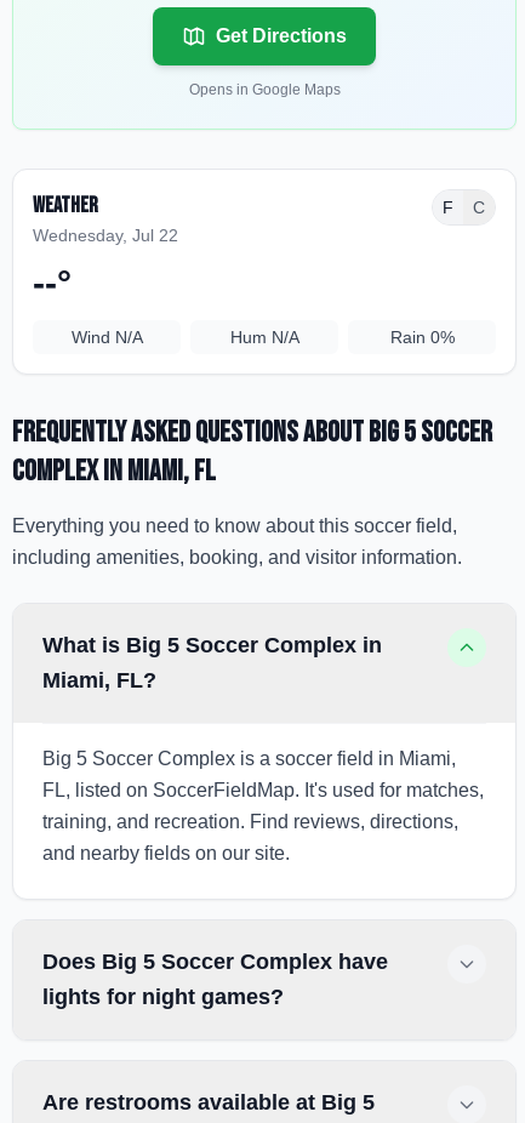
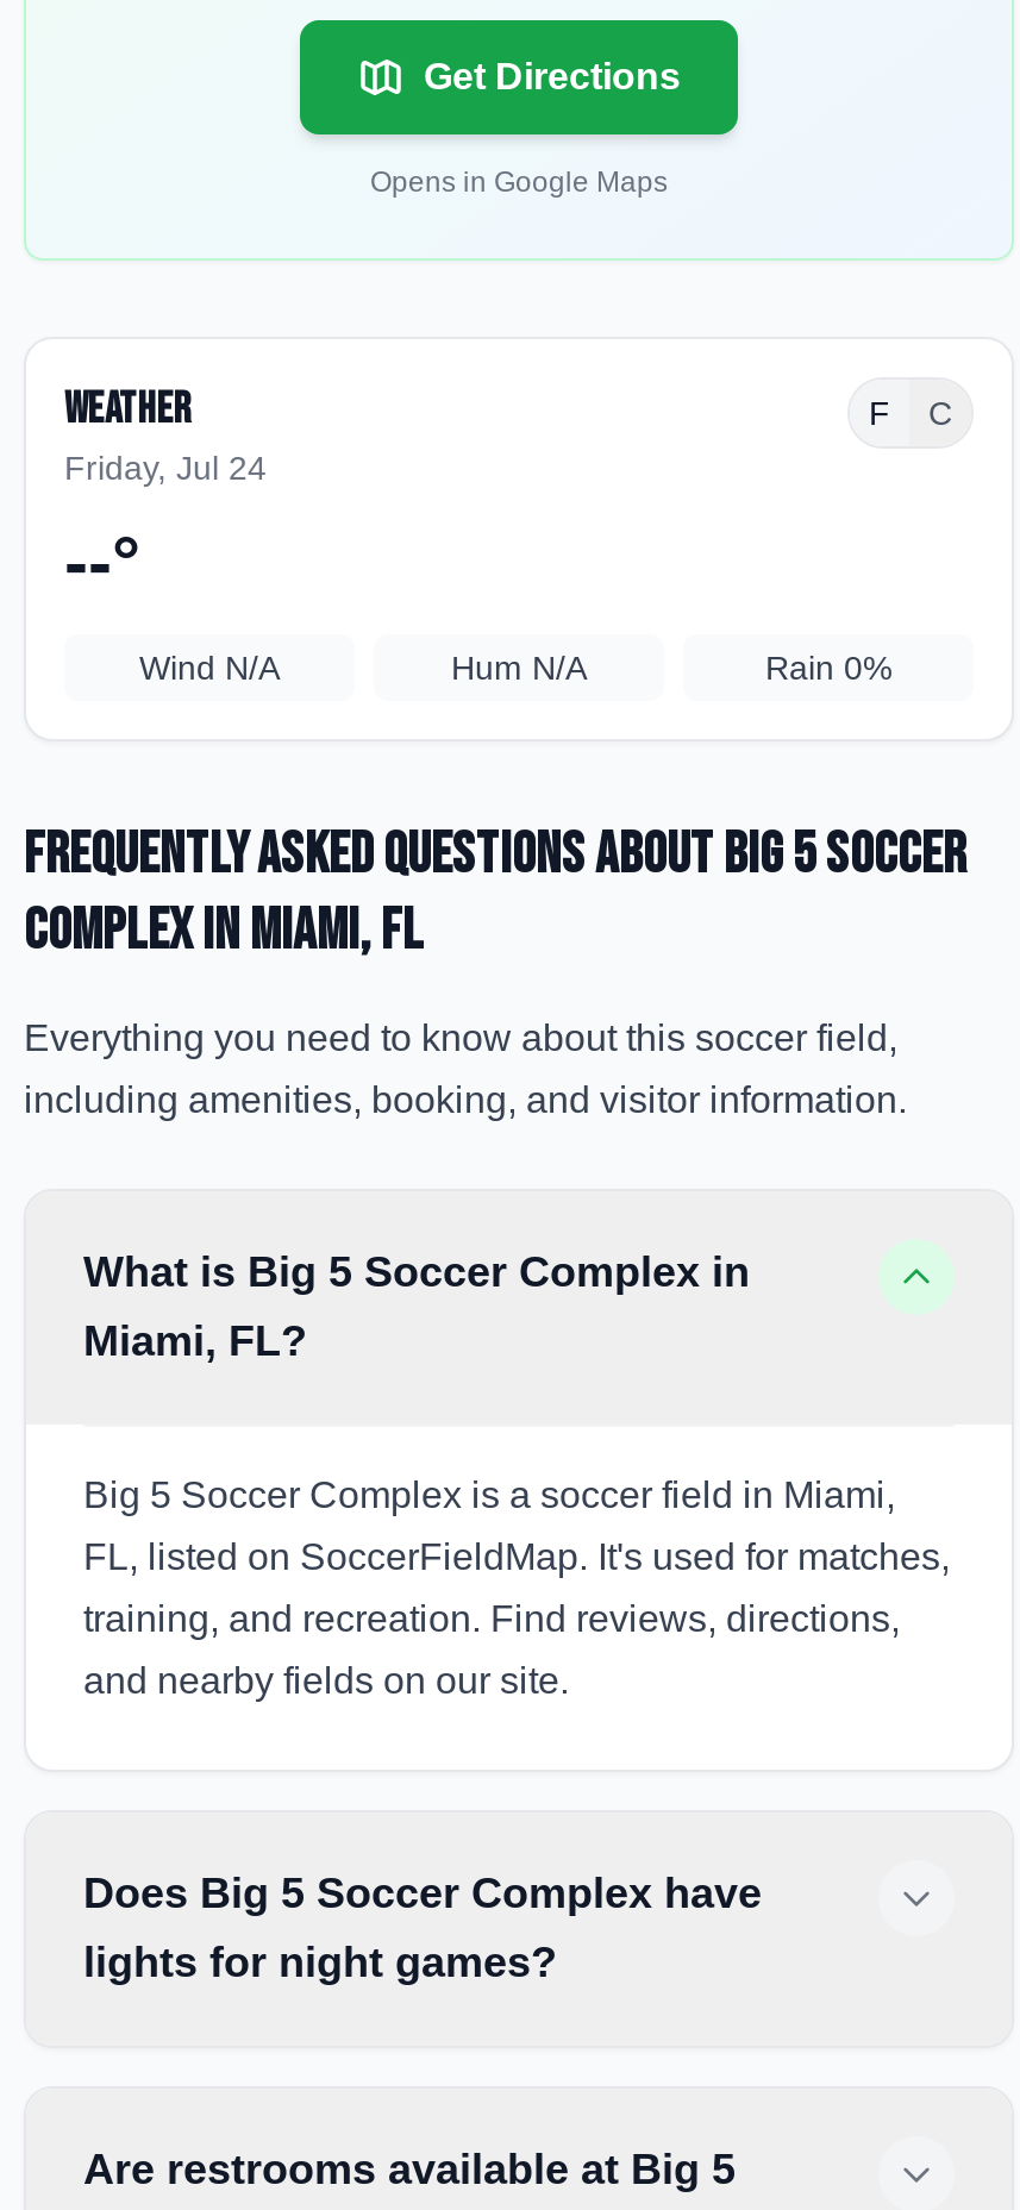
- Wednesday, Jul 22
+ Friday, Jul 24
